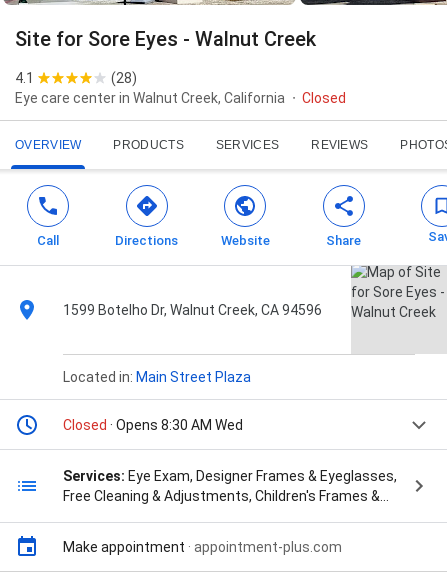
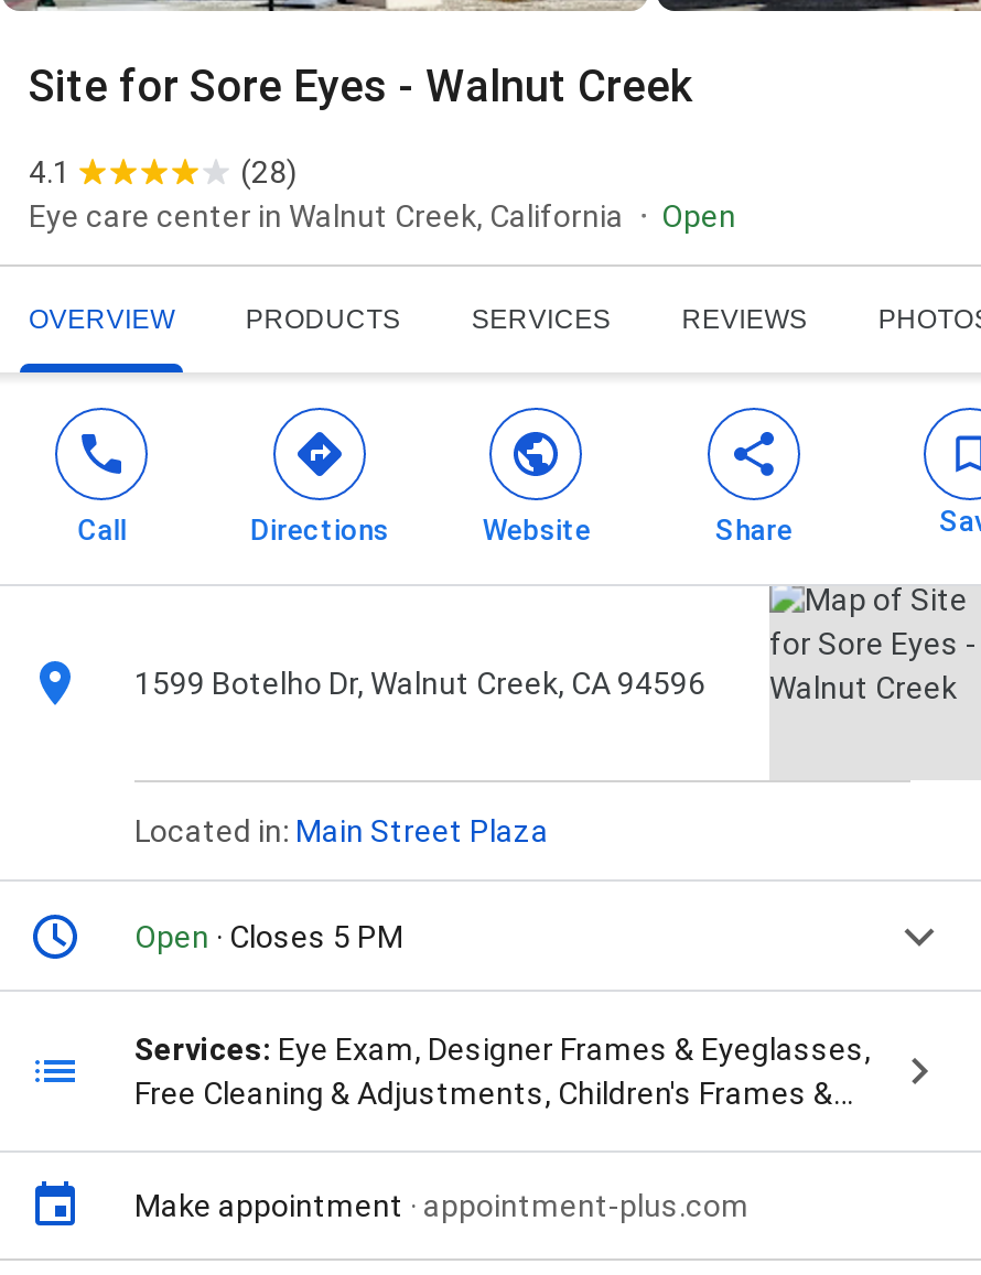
- Closed
+ Open

- Closed · Opens 8:30 AM Wed
+ Open · Closes 5 PM
